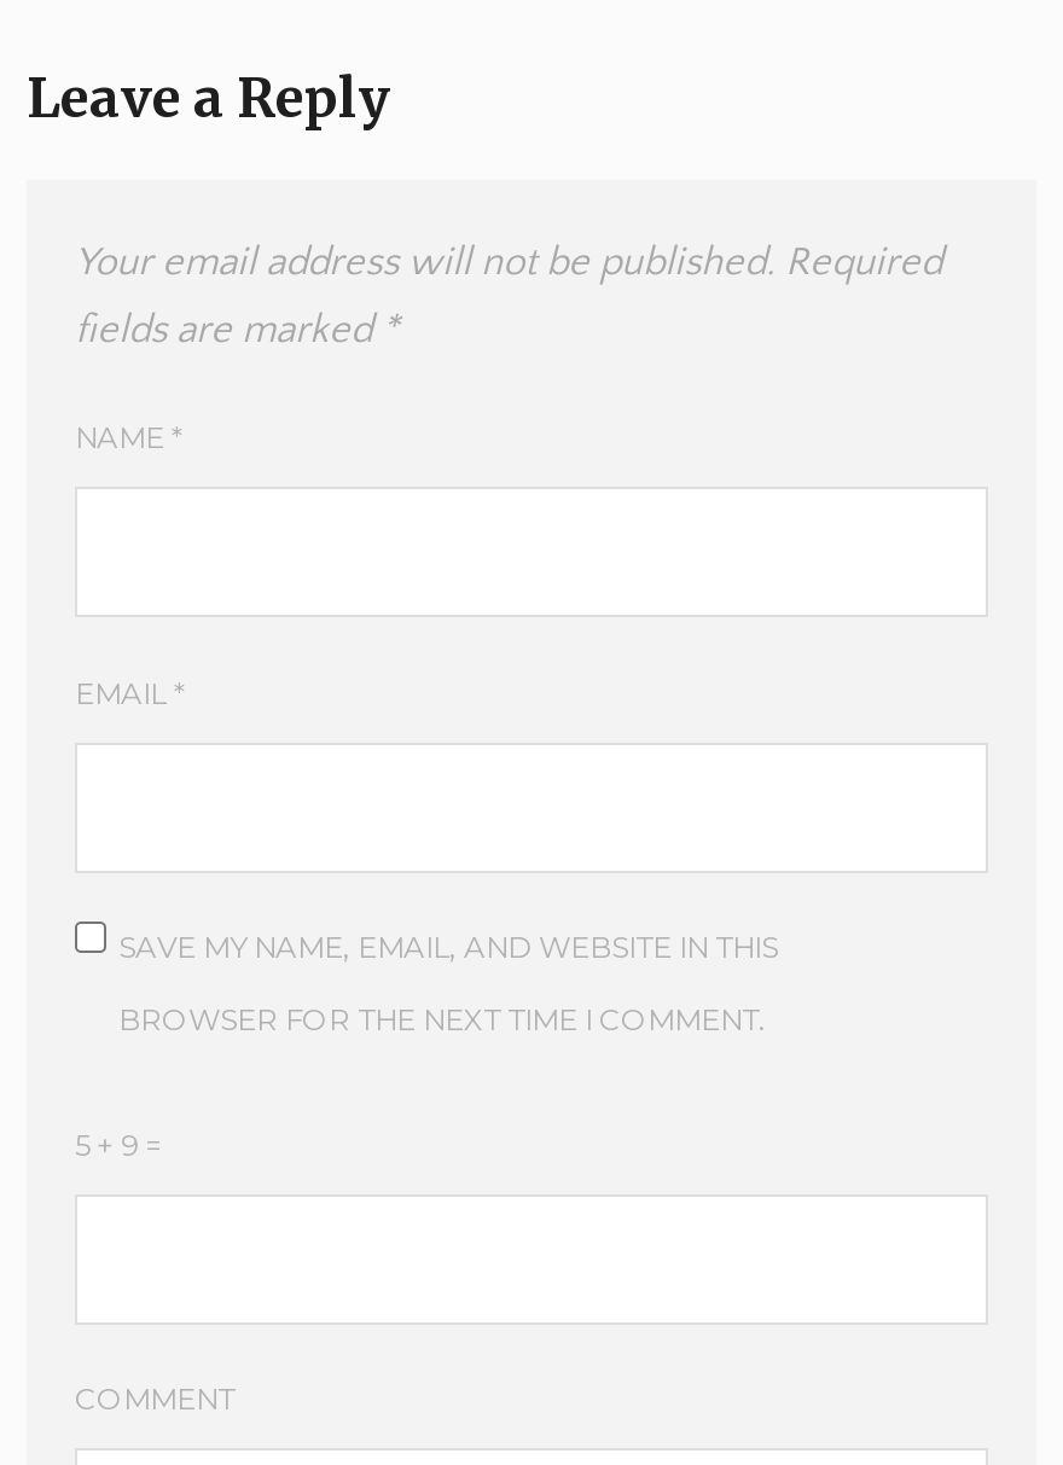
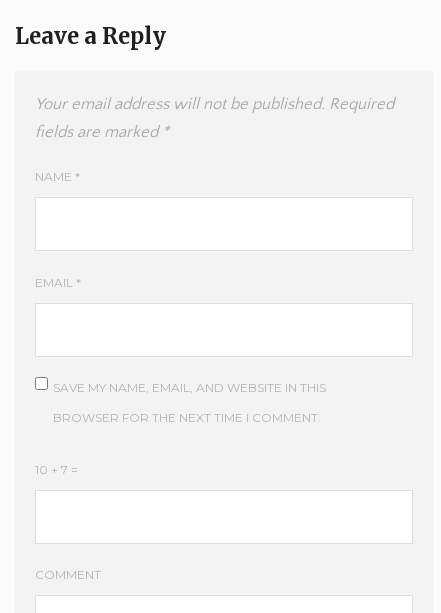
- 5 + 9 =
+ 10 + 7 =
